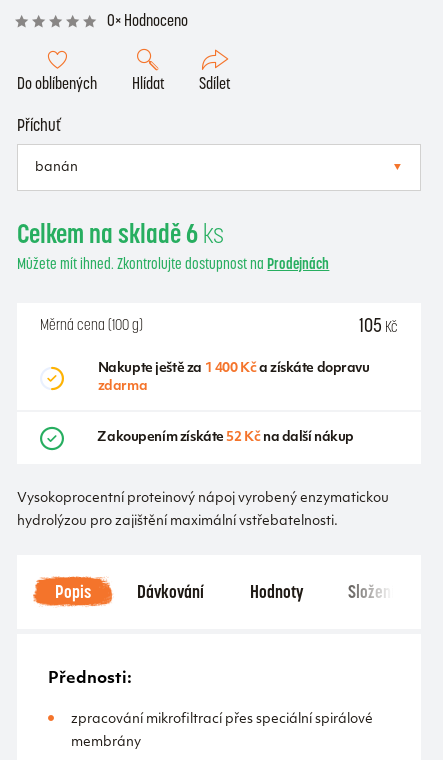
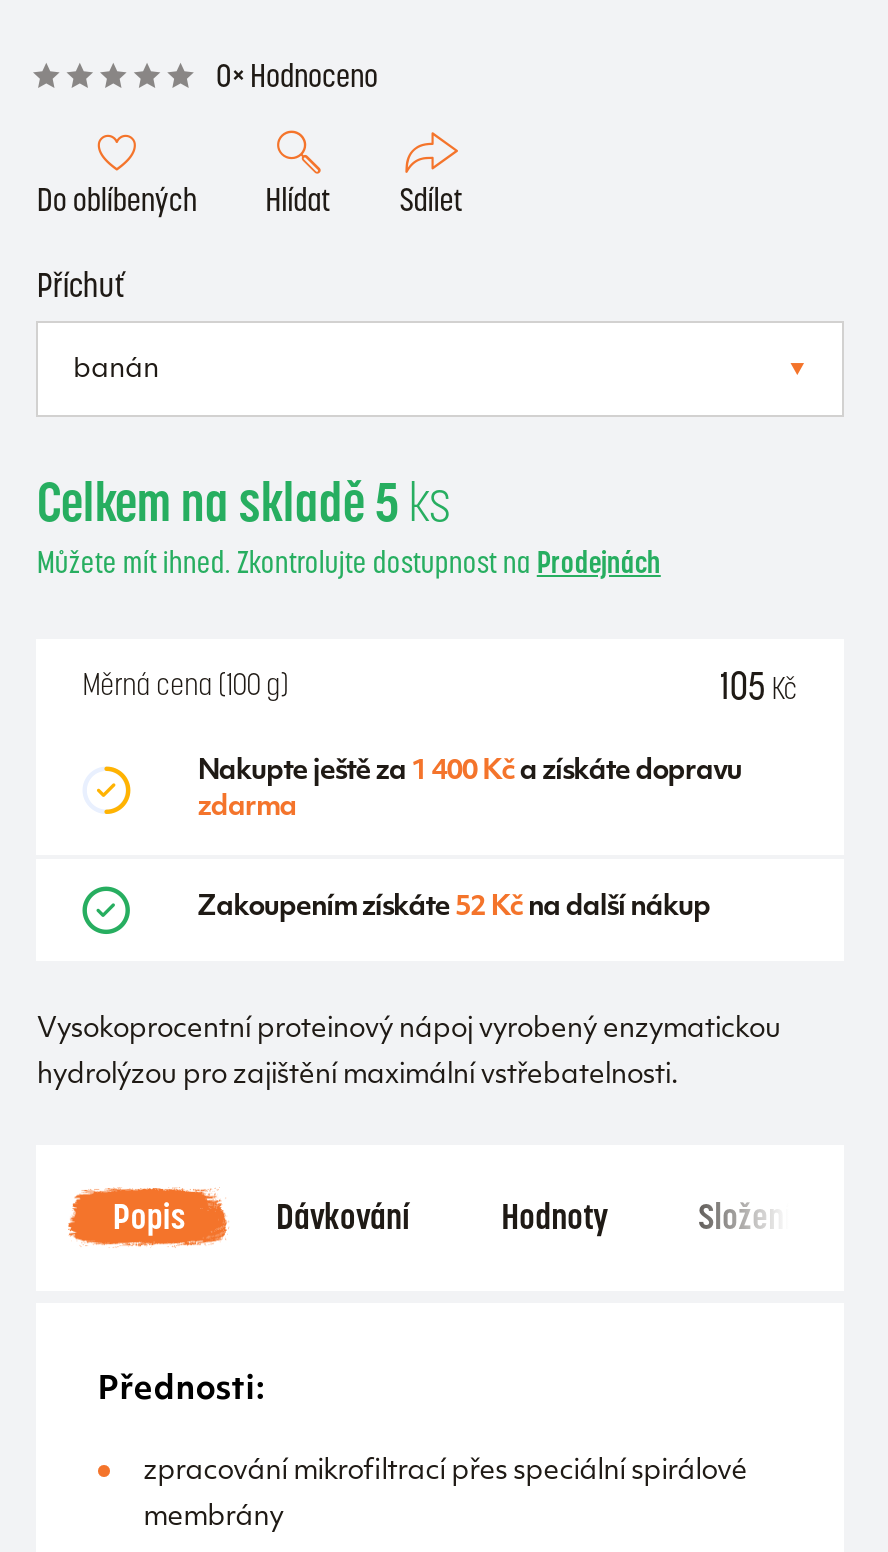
- Celkem na skladě 6 ks
+ Celkem na skladě 5 ks
